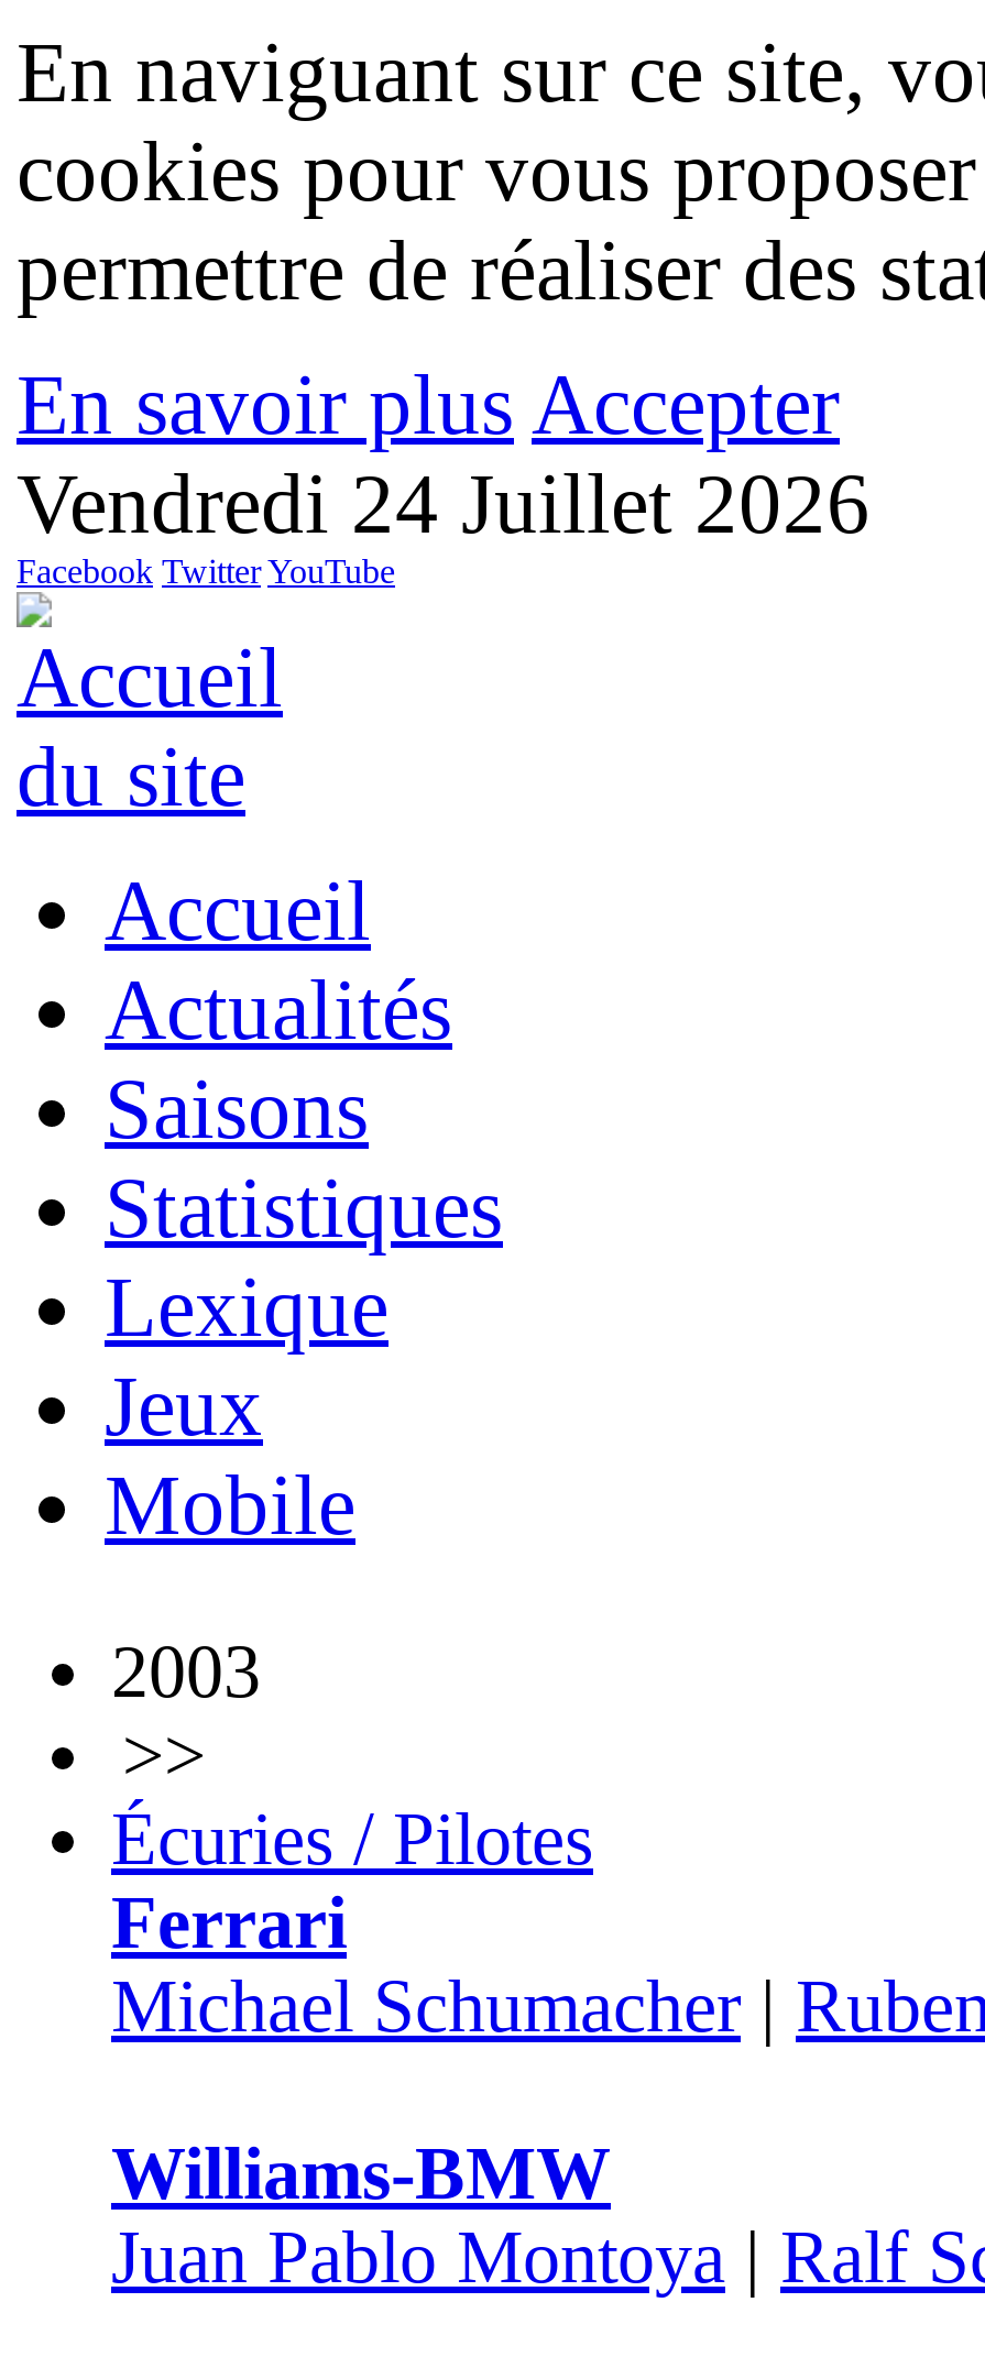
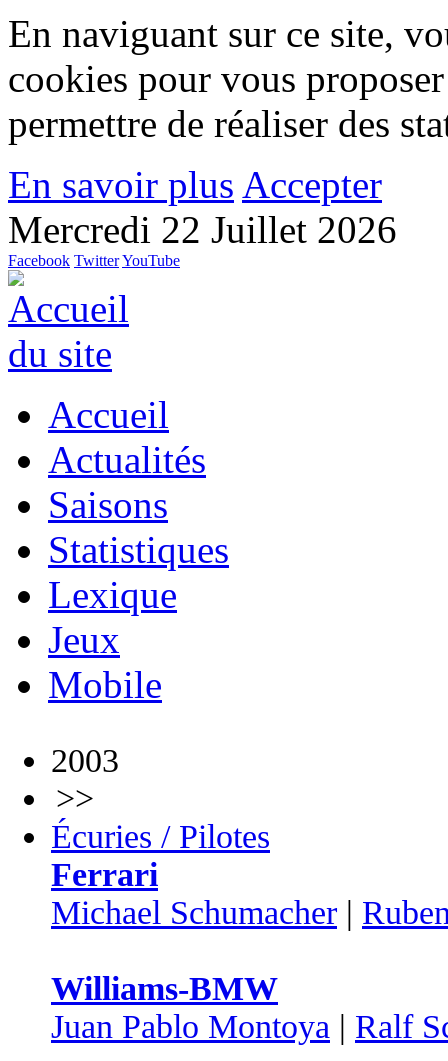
- Vendredi 24 Juillet 2026
+ Mercredi 22 Juillet 2026
